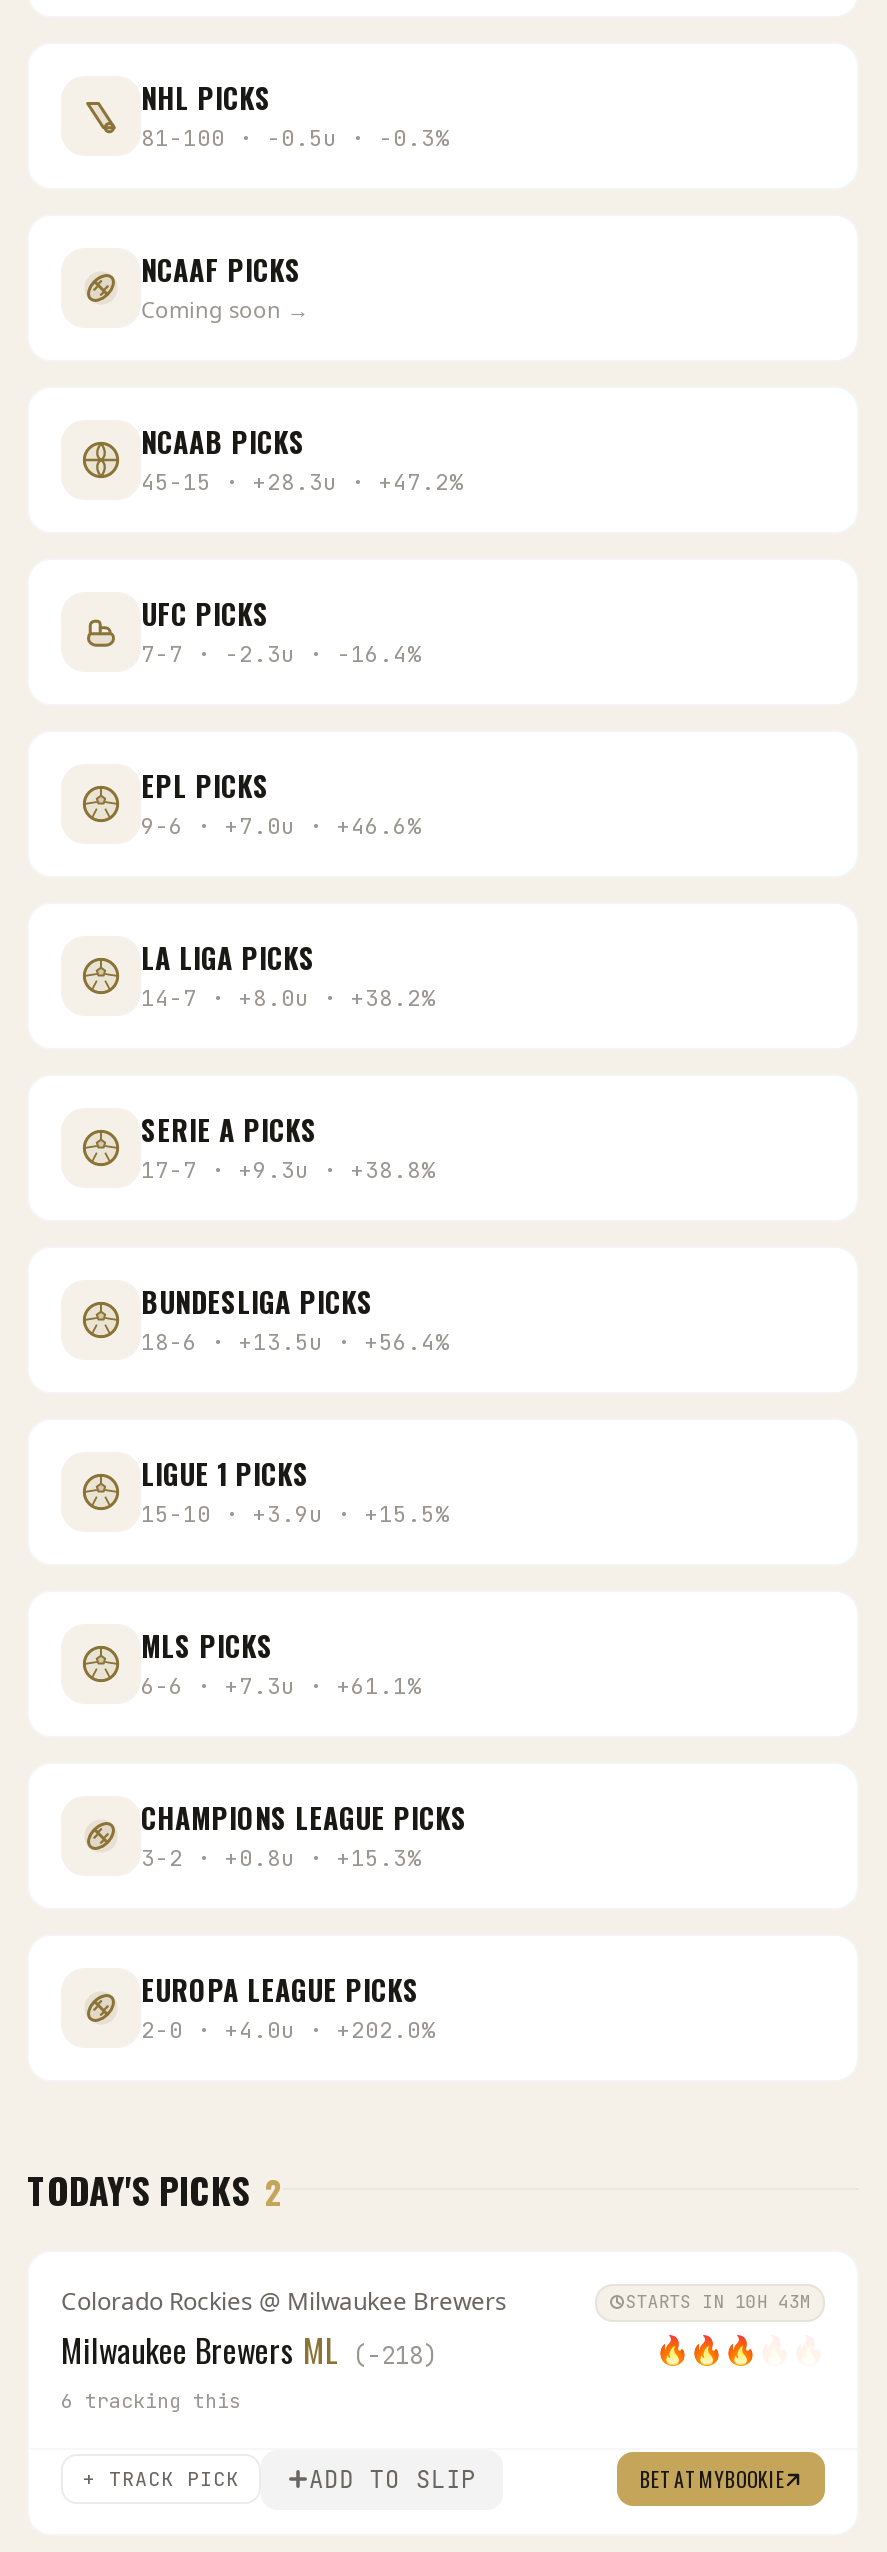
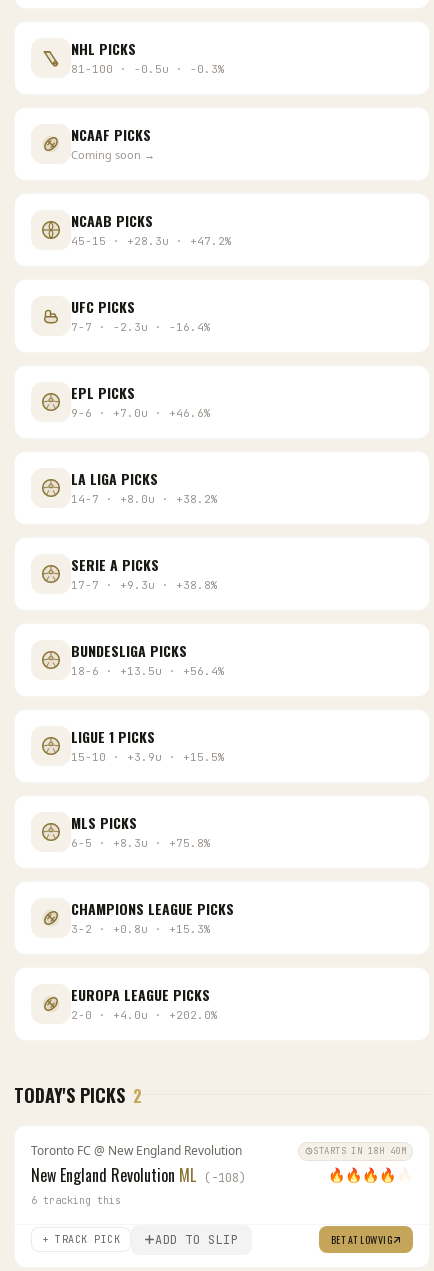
- 6 - 6 · + 7.3u · +61.1%
+ 6 - 5 · + 8.3u · +75.8%

- Colorado Rockies @ Milwaukee Brewers
- STARTS IN 10H 43M
- Milwaukee Brewers ML (-218)
+ Toronto FC @ New England Revolution
+ STARTS IN 18H 40M
+ New England Revolution ML (-108)

- BET AT MYBOOKIE
+ BET AT LOWVIG
